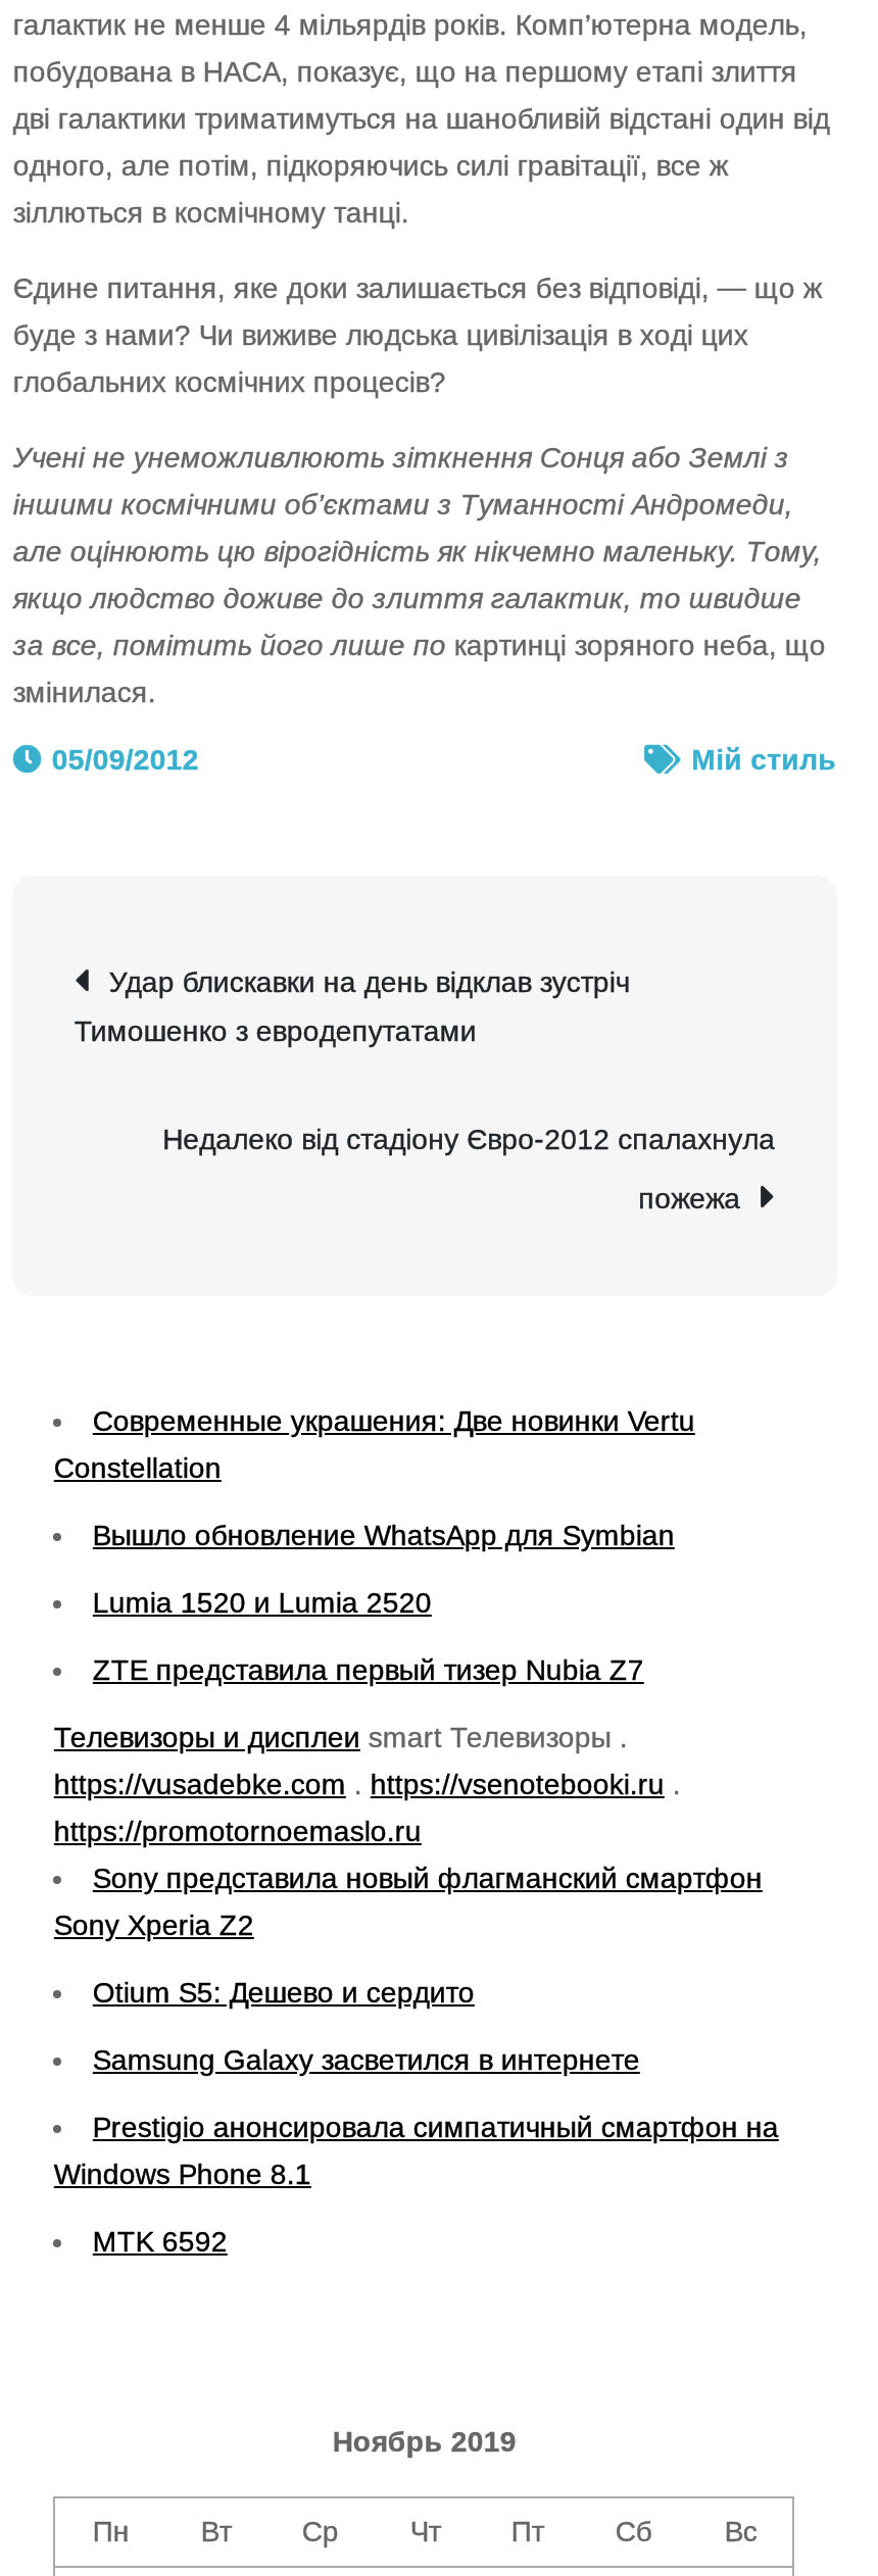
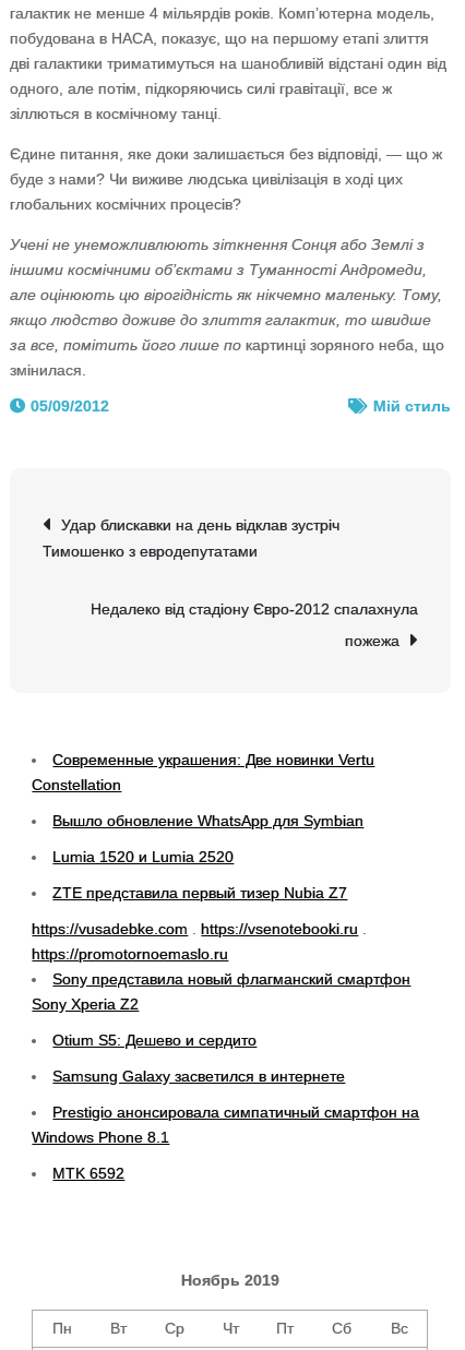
- Телевизоры и дисплеи smart Телевизоры .
